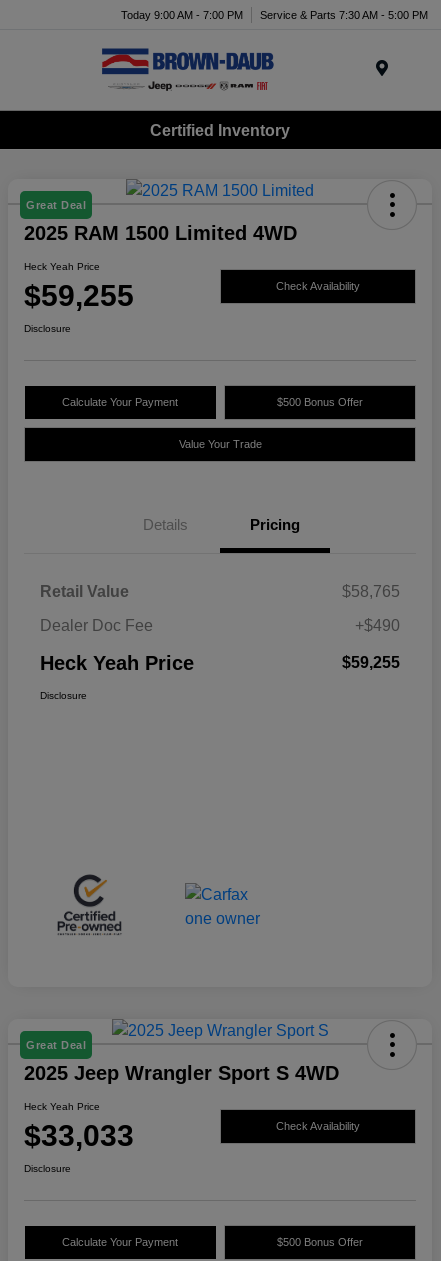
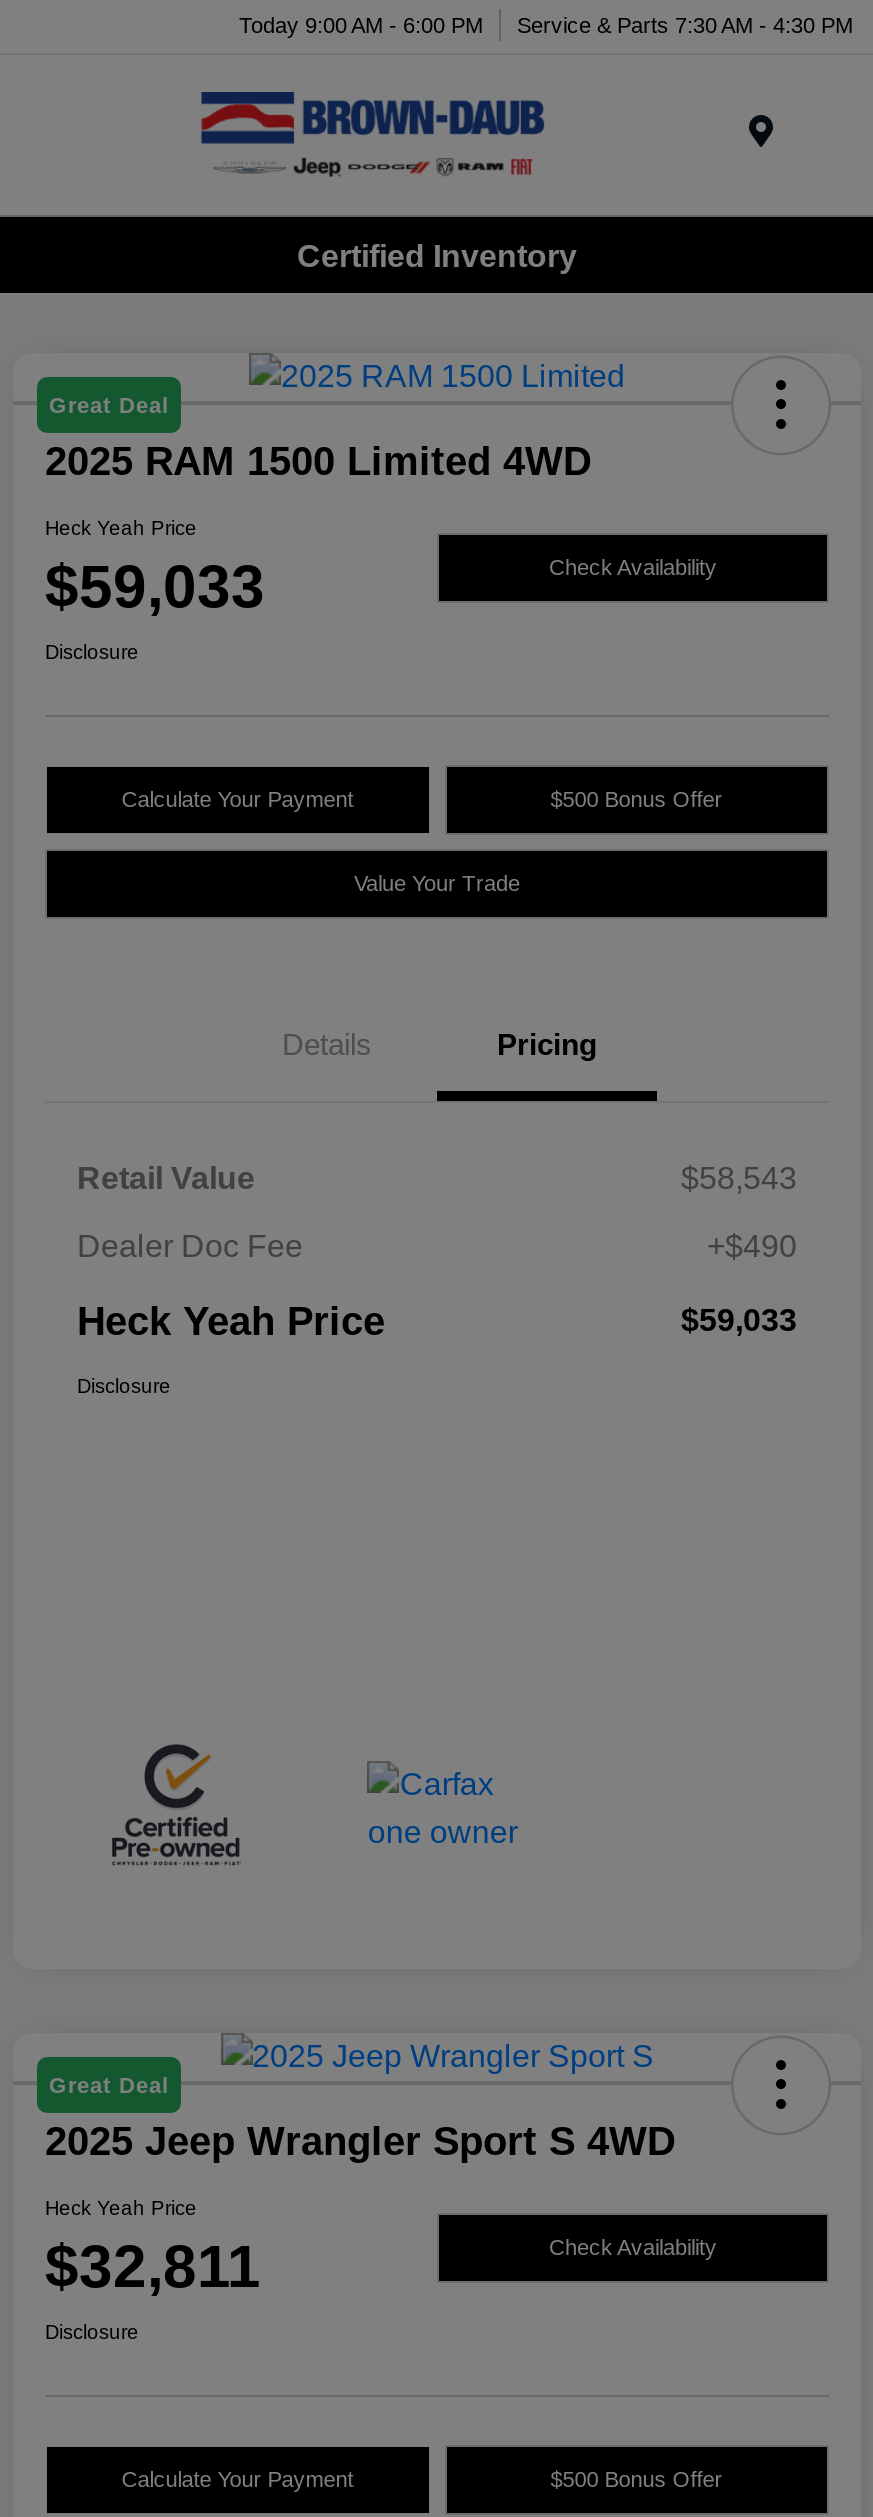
- Today 9:00 AM - 7:00 PM
+ Today 9:00 AM - 6:00 PM

- Service & Parts 7:30 AM - 5:00 PM
+ Service & Parts 7:30 AM - 4:30 PM

- $59,255
+ $59,033

- $58,765
+ $58,543

- $59,255
+ $59,033

- $33,033
+ $32,811
